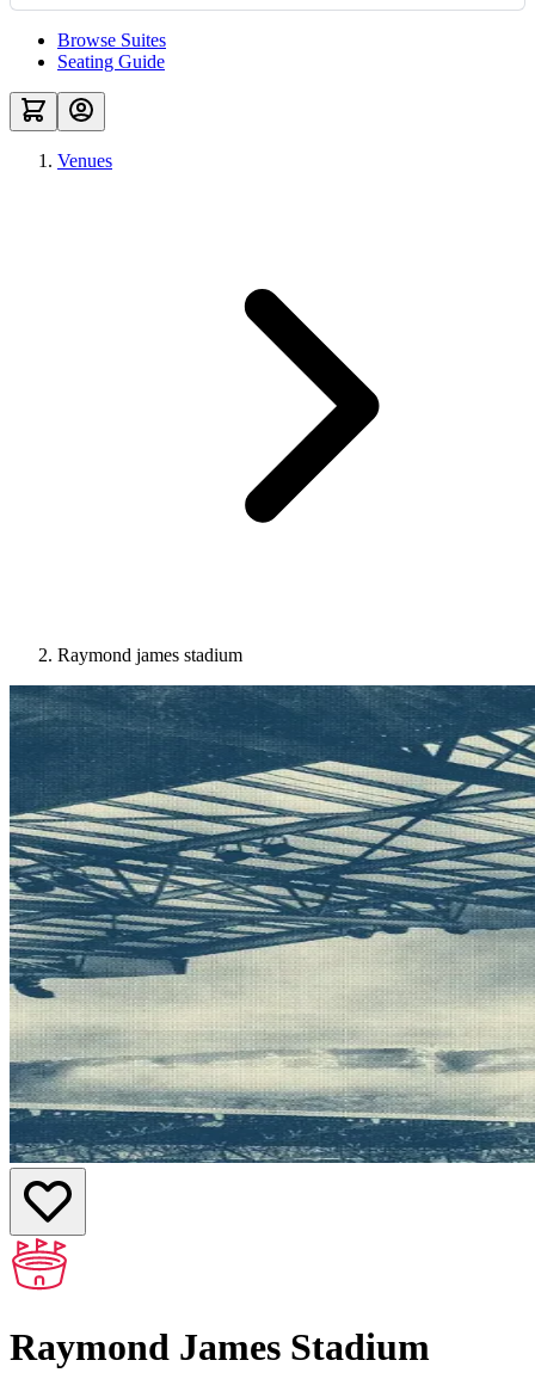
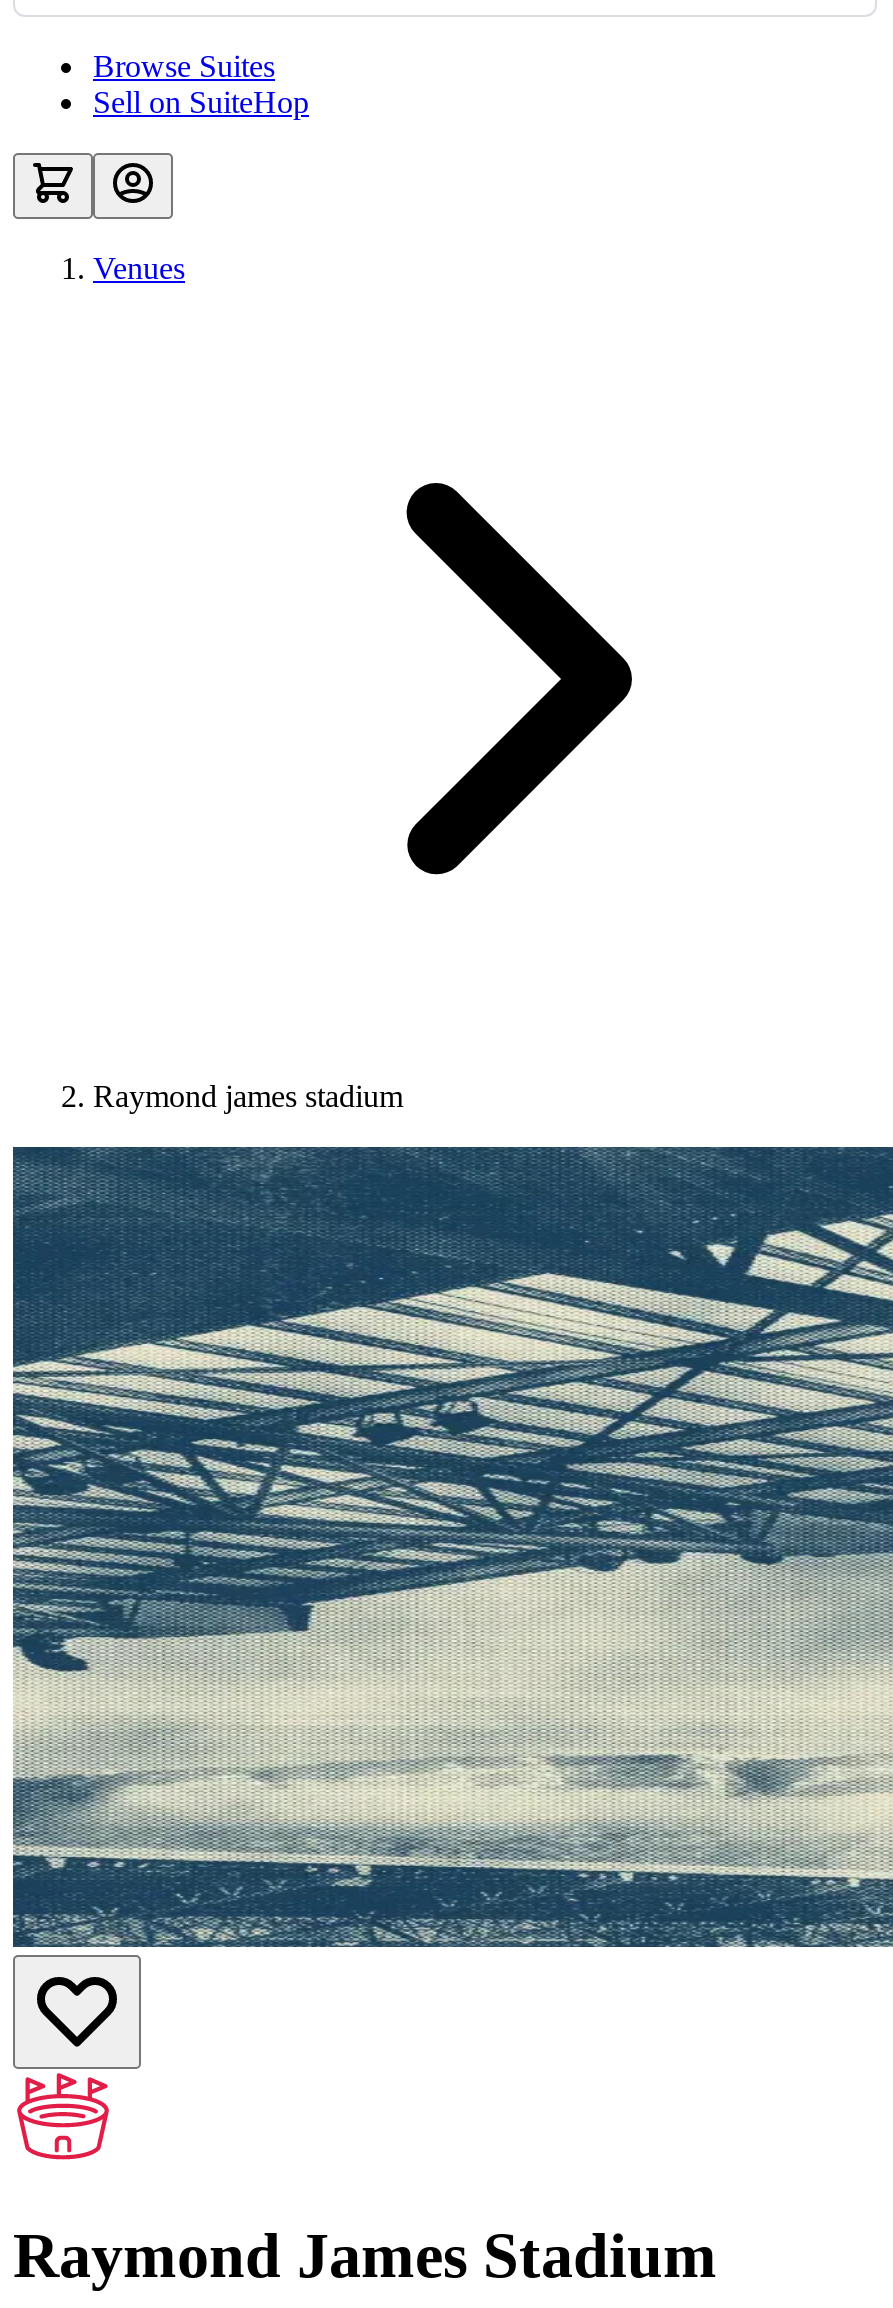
- Seating Guide
+ Sell on SuiteHop
